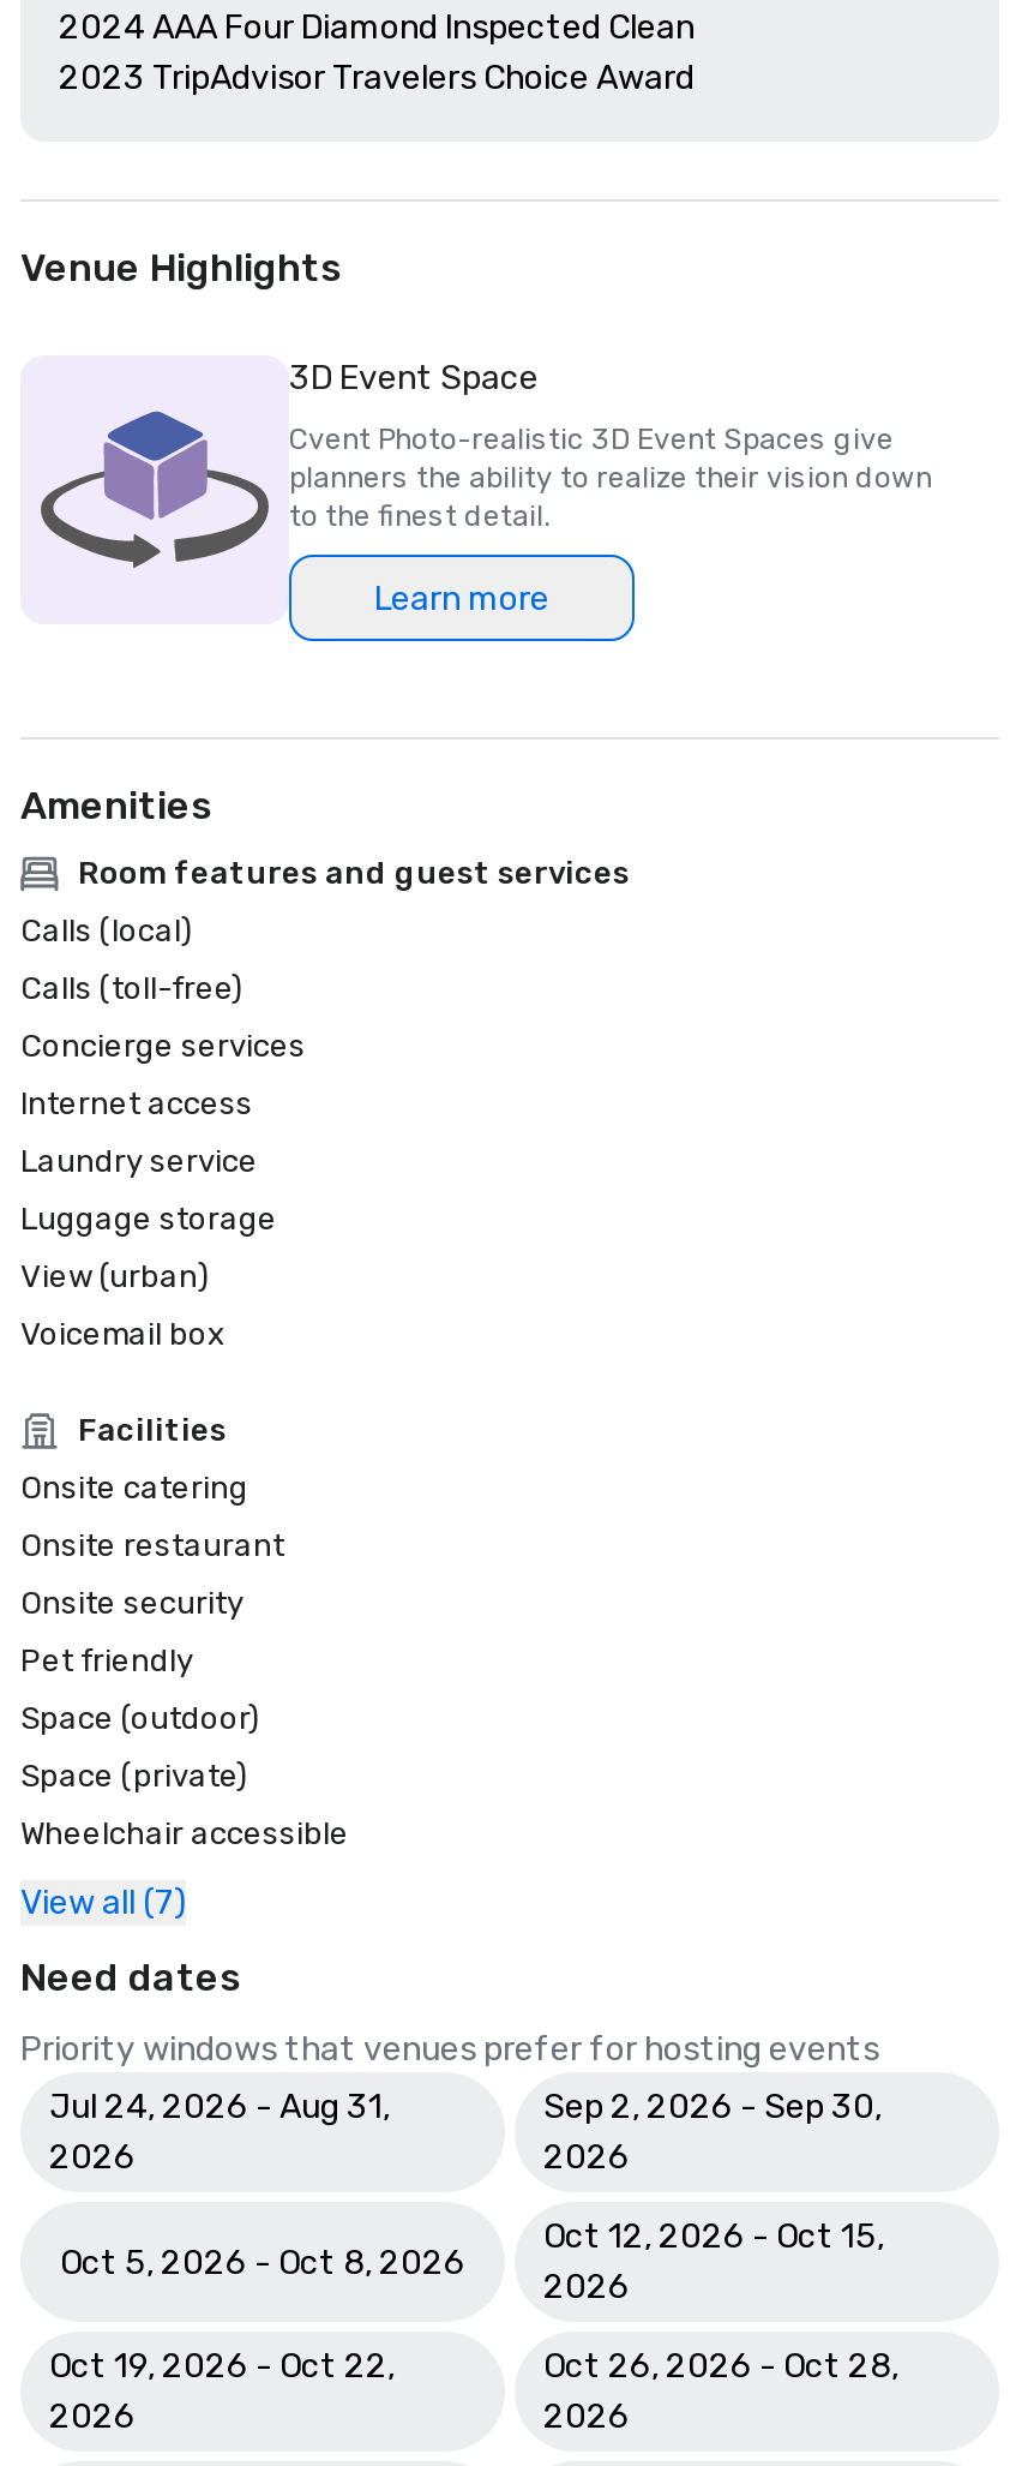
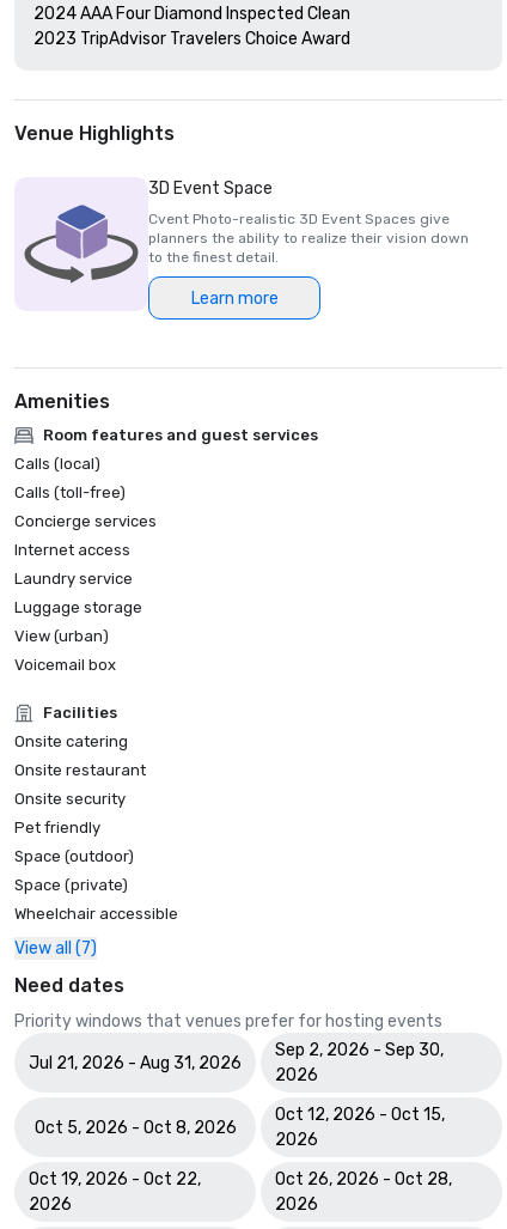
- Jul 24, 2026 - Aug 31,
- 2026
+ Jul 21, 2026 - Aug 31, 2026
